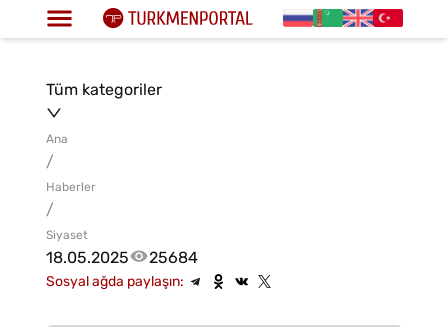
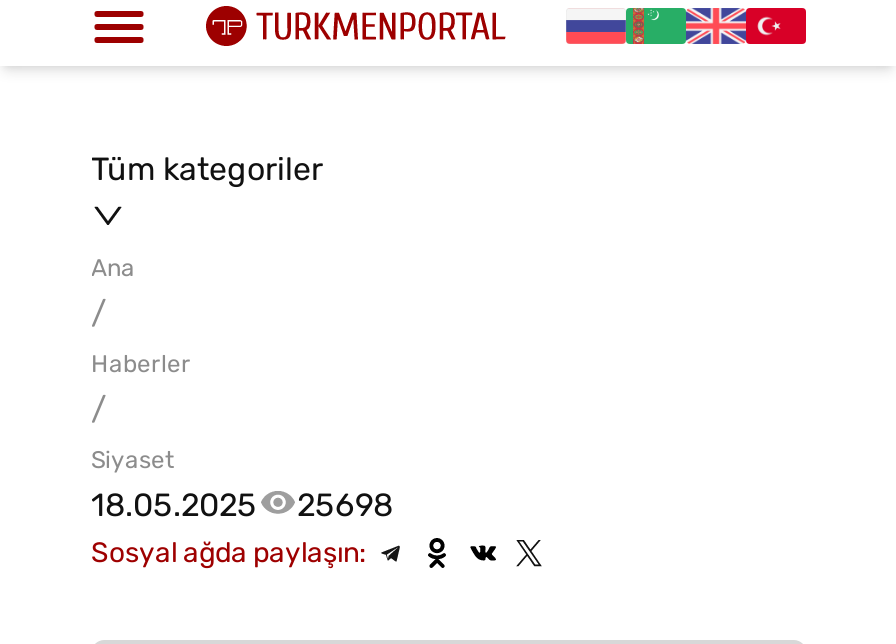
- 18.05.2025 25684
+ 18.05.2025 25698
